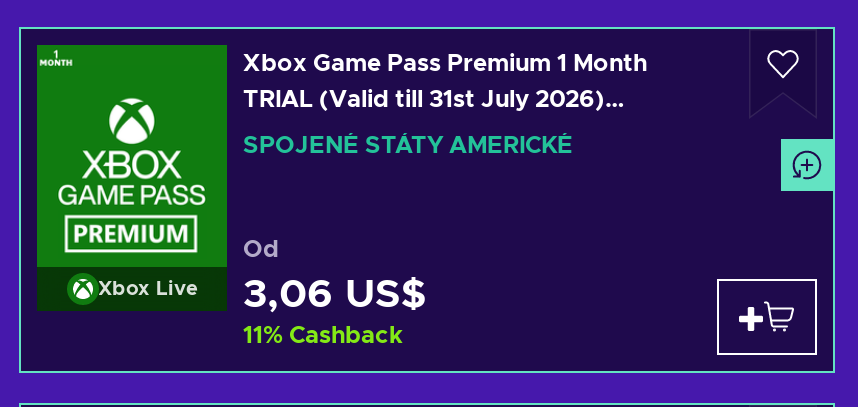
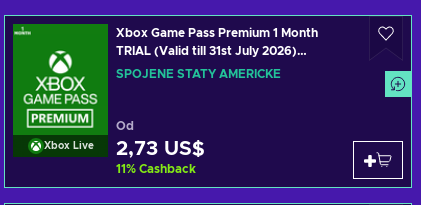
- 3,06 US$
+ 2,73 US$
